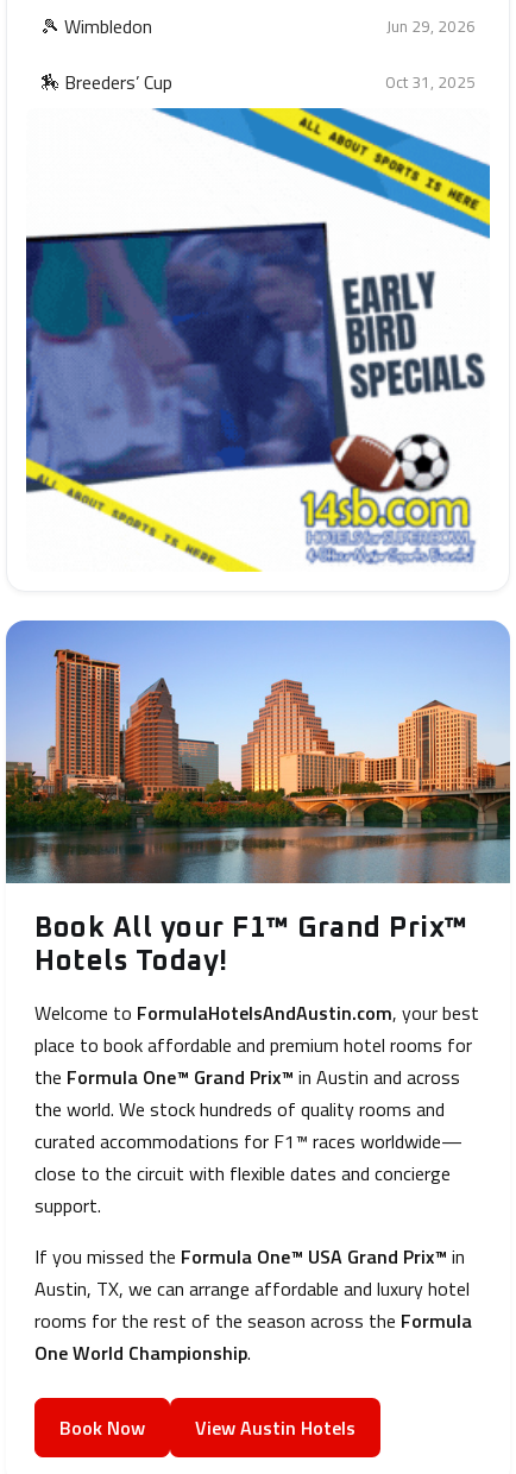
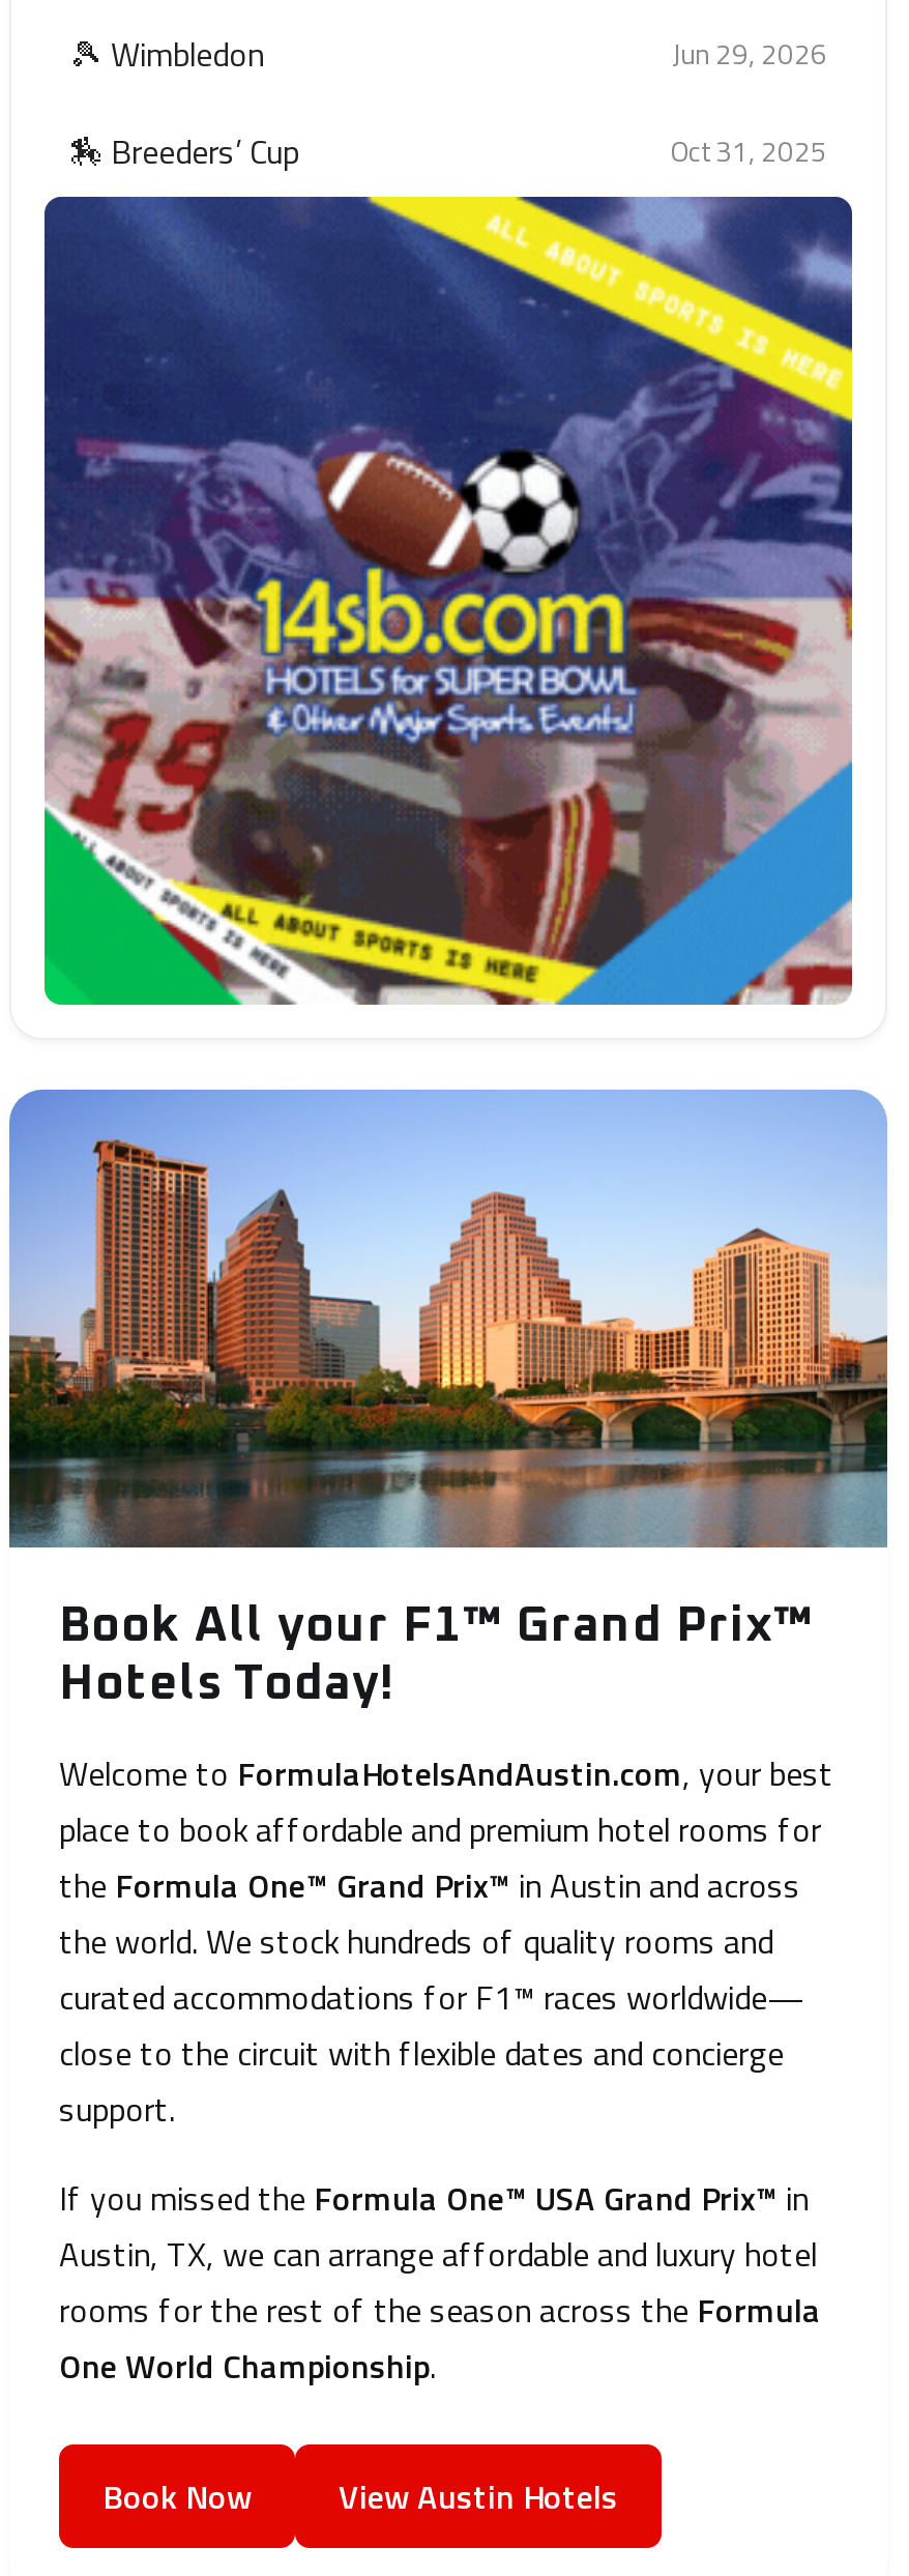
- [image]
+ [image]
